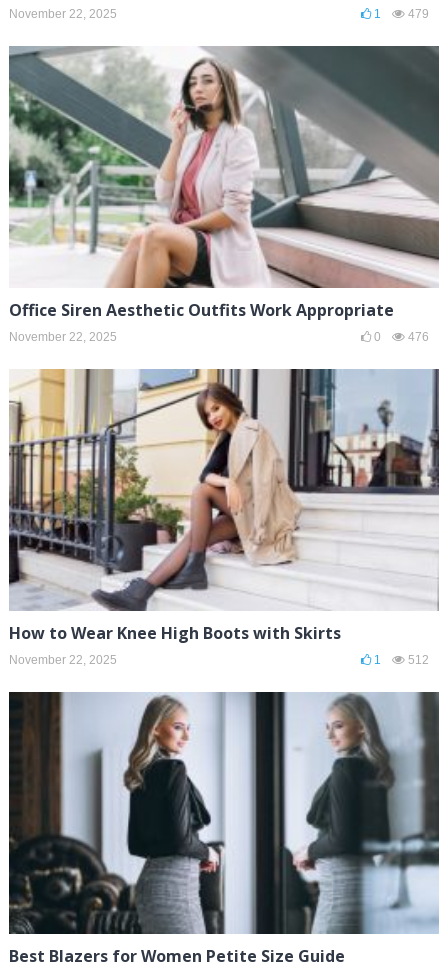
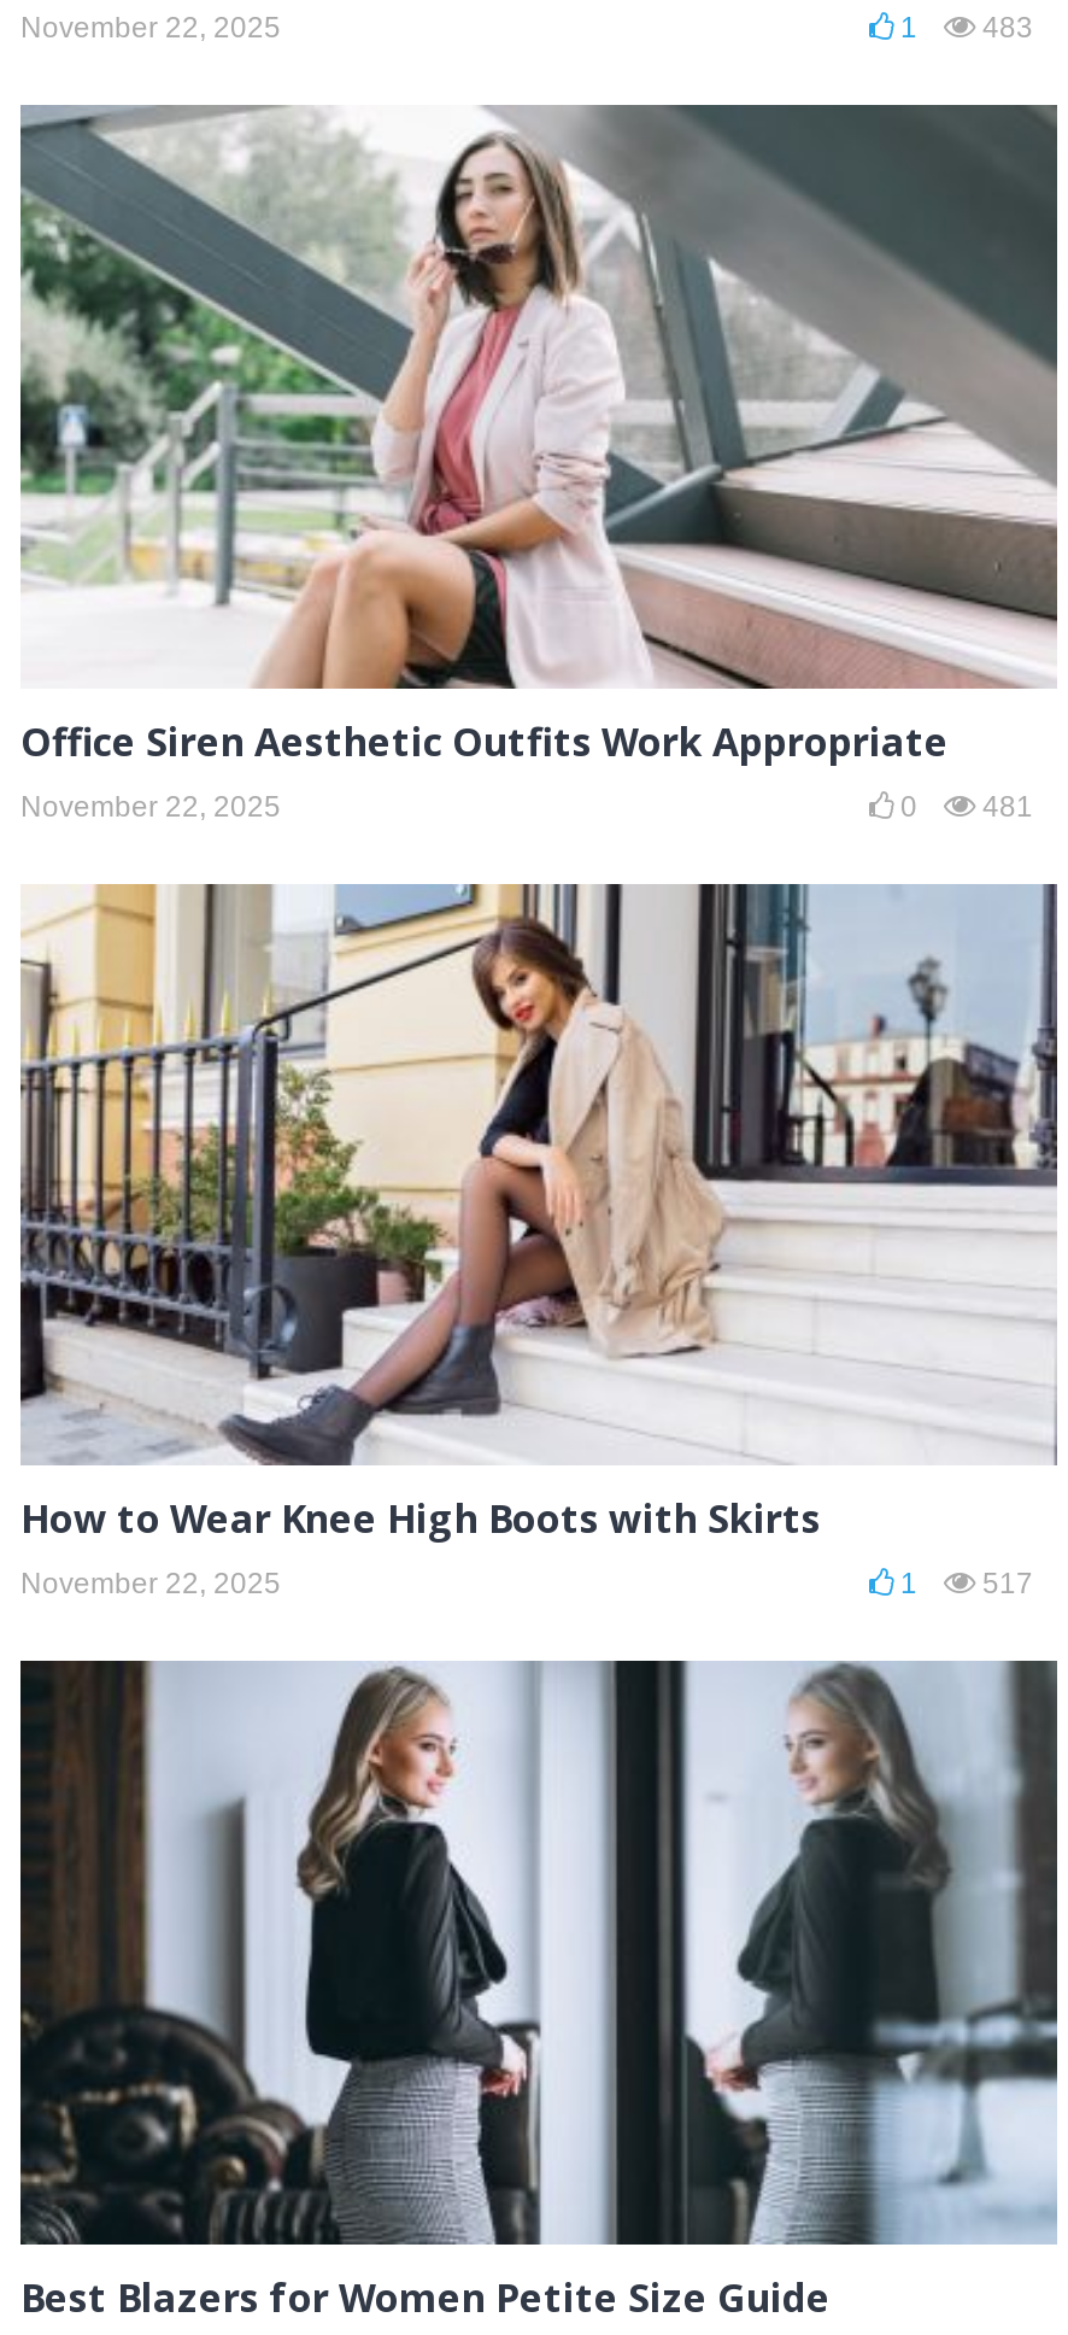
- 1 479
+ 1 483

- 0 476
+ 0 481

- 1 512
+ 1 517
